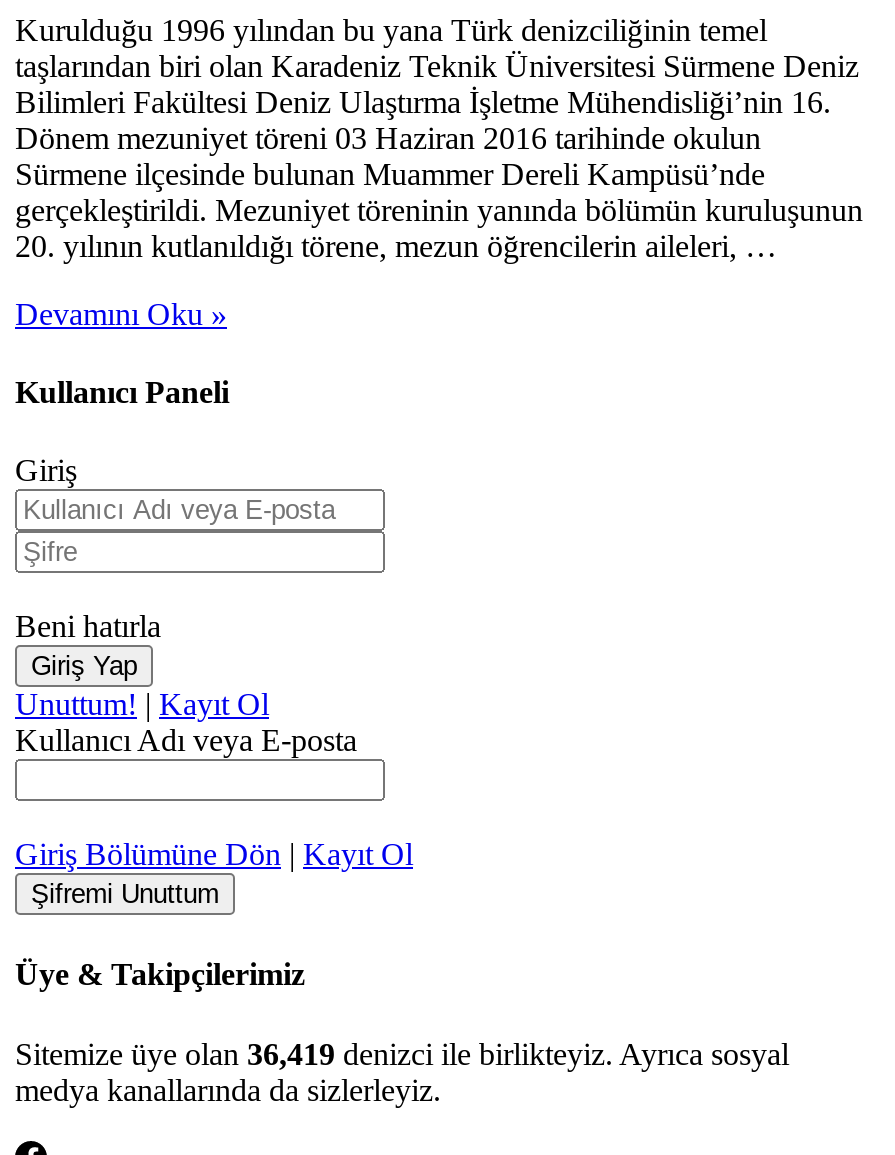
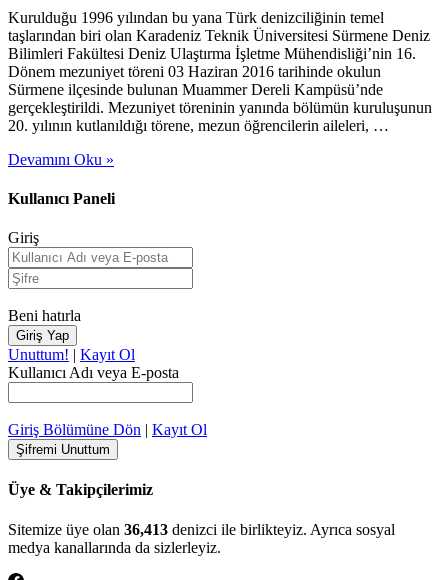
- Sitemize üye olan 36,419 denizci ile birlikteyiz. Ayrıca sosyal
+ Sitemize üye olan 36,413 denizci ile birlikteyiz. Ayrıca sosyal
